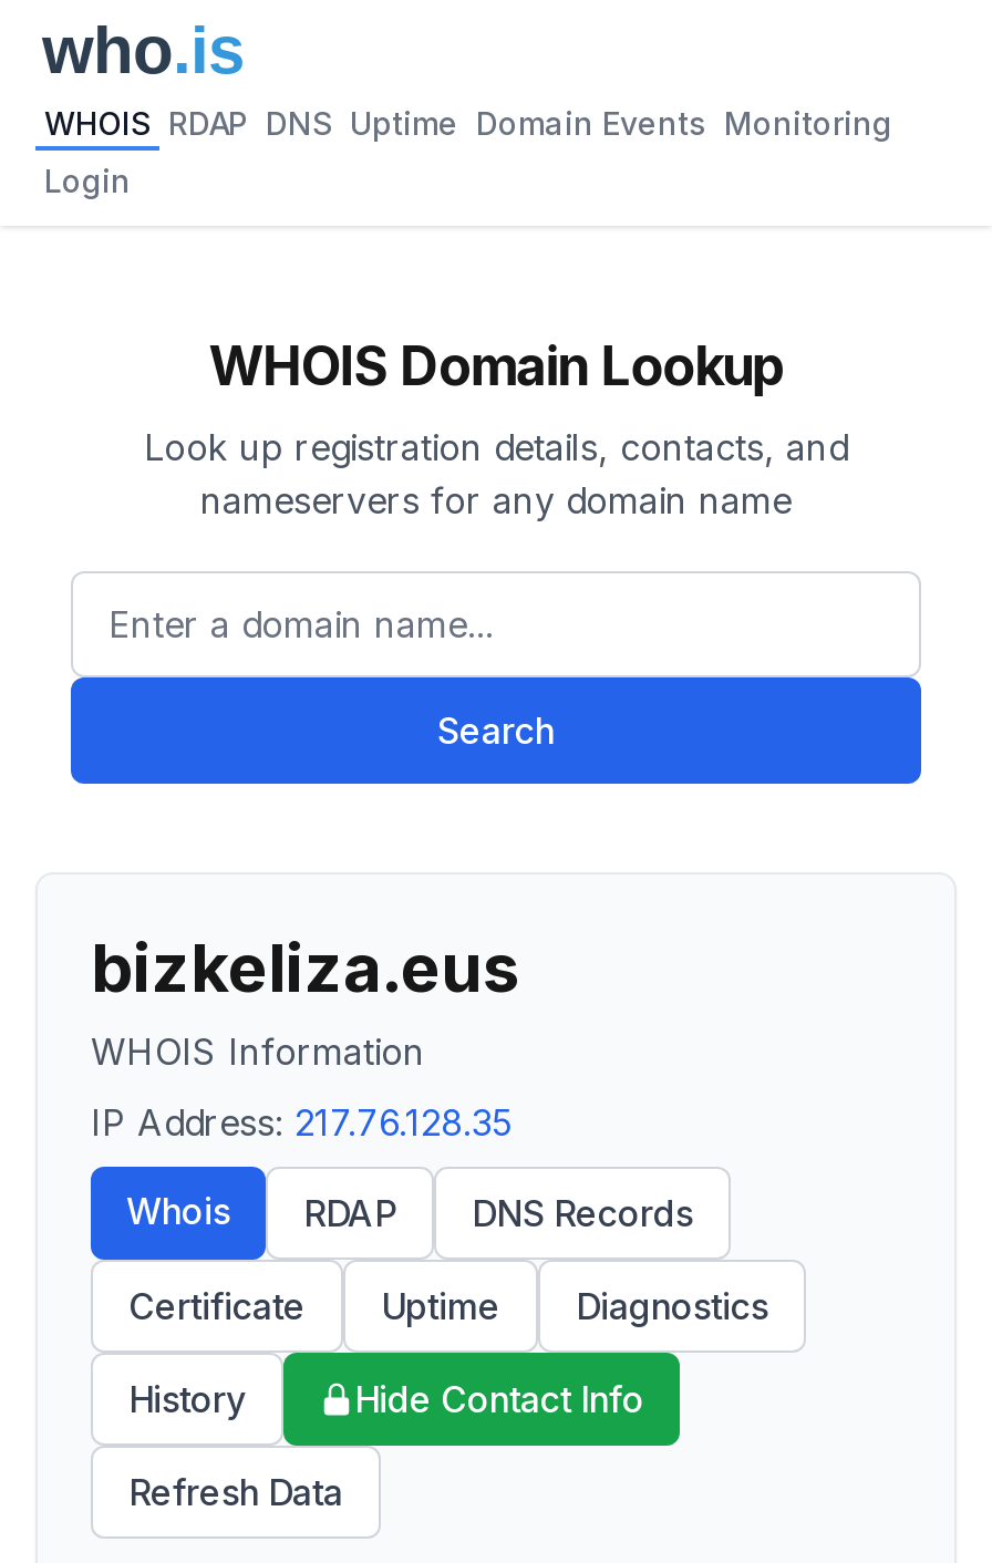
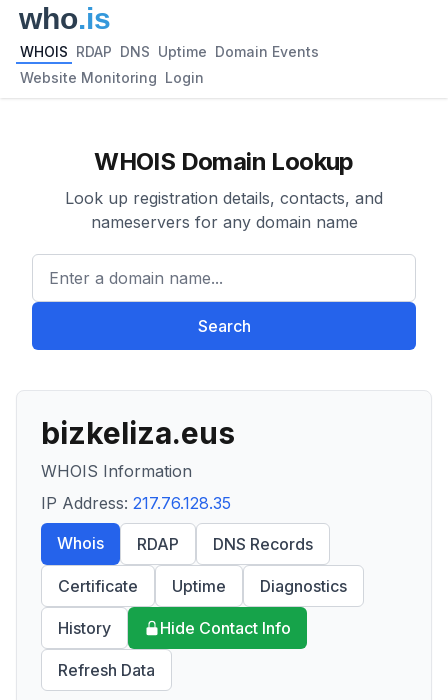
- WHOIS RDAP DNS Uptime Domain Events Monitoring
+ WHOIS RDAP DNS Uptime Domain Events

- Login
+ Website Monitoring Login
